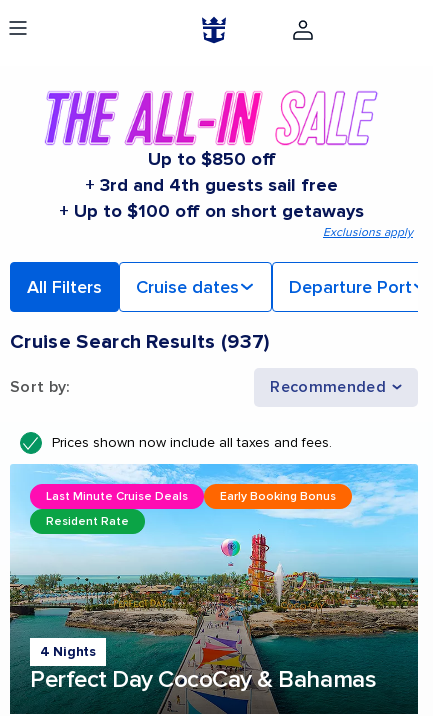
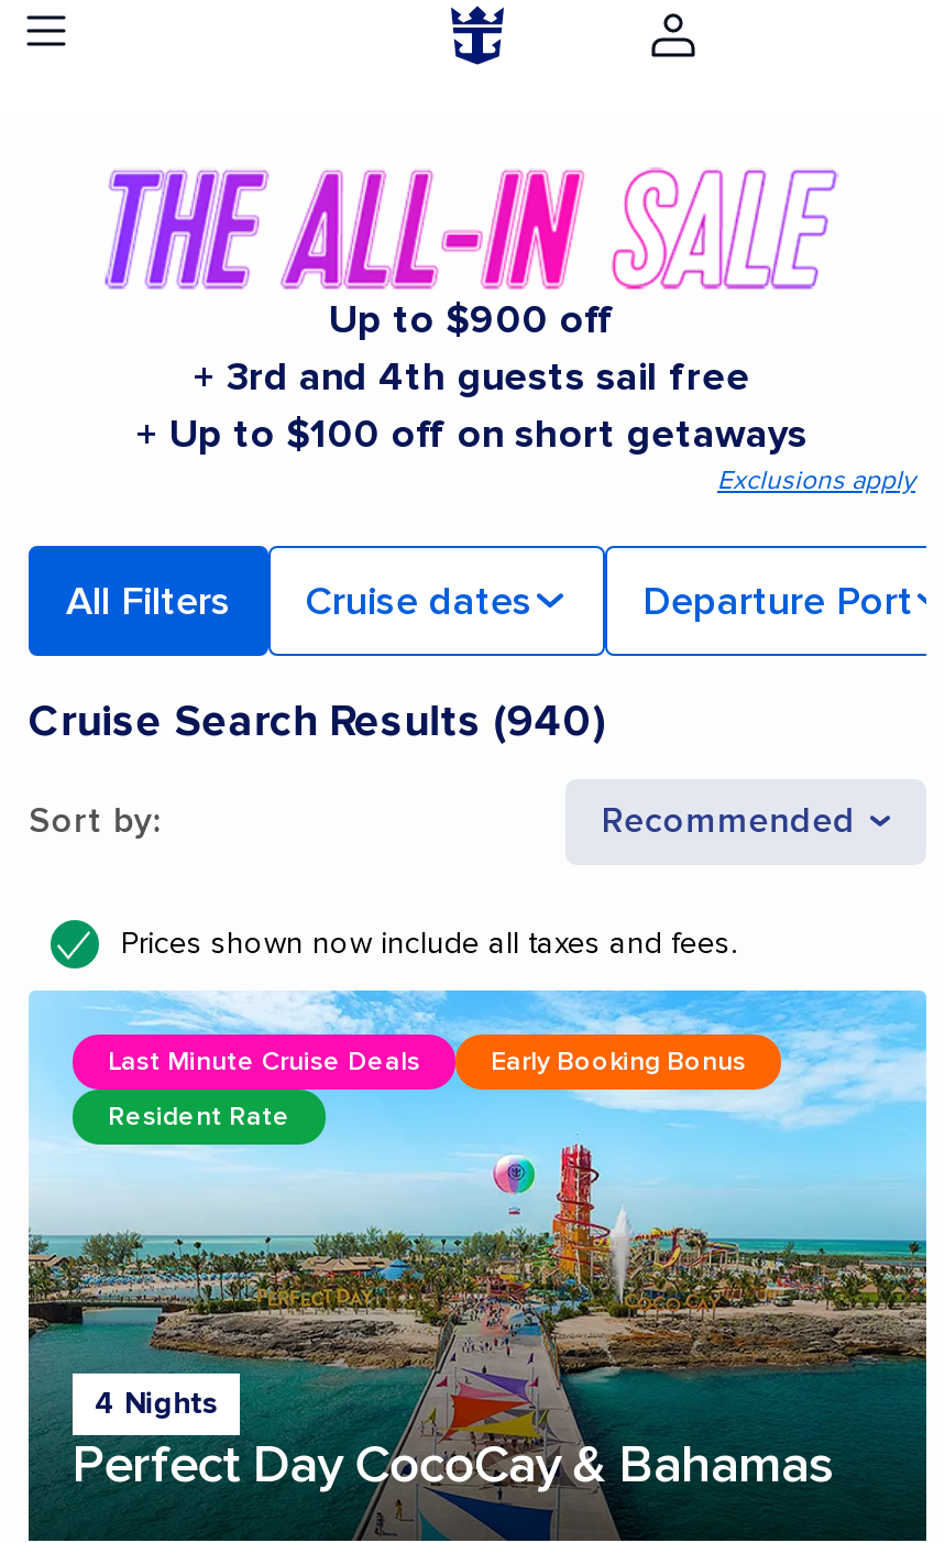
- Up to $850 off
+ Up to $900 off

- Cruise Search Results (937)
+ Cruise Search Results (940)
